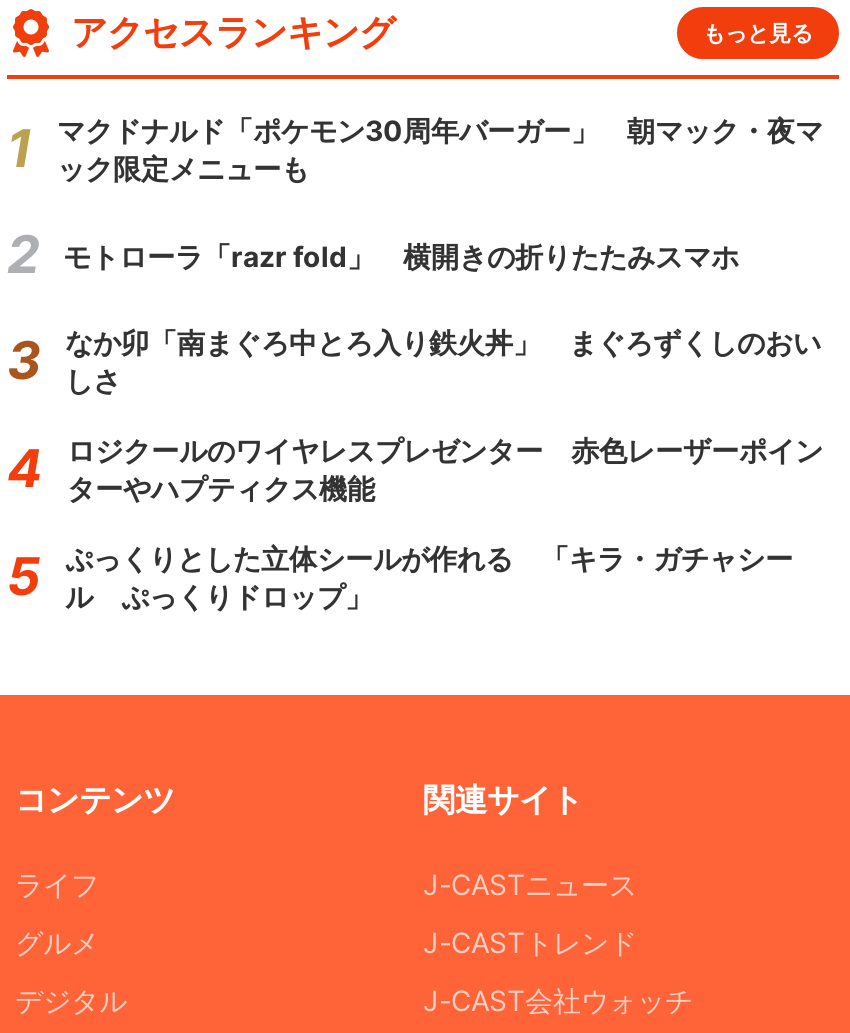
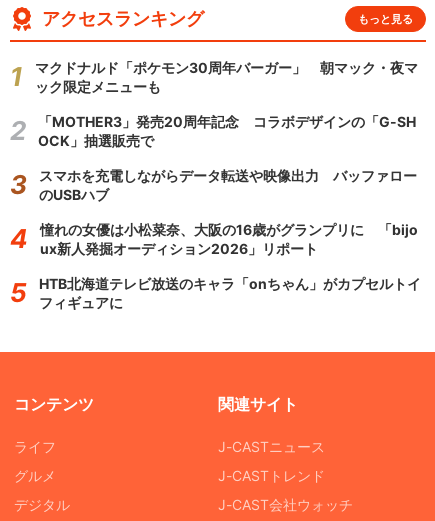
- モトローラ「razr fold」 横開きの折りたたみスマホ
+ 「MOTHER3」発売20周年記念 コラボデザインの「G-SH
+ OCK」抽選販売で

- なか卯「南まぐろ中とろ入り鉄火丼」 まぐろずくしのおい
- しさ
+ スマホを充電しながらデータ転送や映像出力 バッファロー
+ のUSBハブ

- ロジクールのワイヤレスプレゼンター 赤色レーザーポイン
- ターやハプティクス機能
+ 憧れの女優は小松菜奈、大阪の16歳がグランプリに 「bijo
+ ux新人発掘オーディション2026」リポート

- ぷっくりとした立体シールが作れる 「キラ・ガチャシー
- ル ぷっくりドロップ」
+ HTB北海道テレビ放送のキャラ「onちゃん」がカプセルトイ
+ フィギュアに
